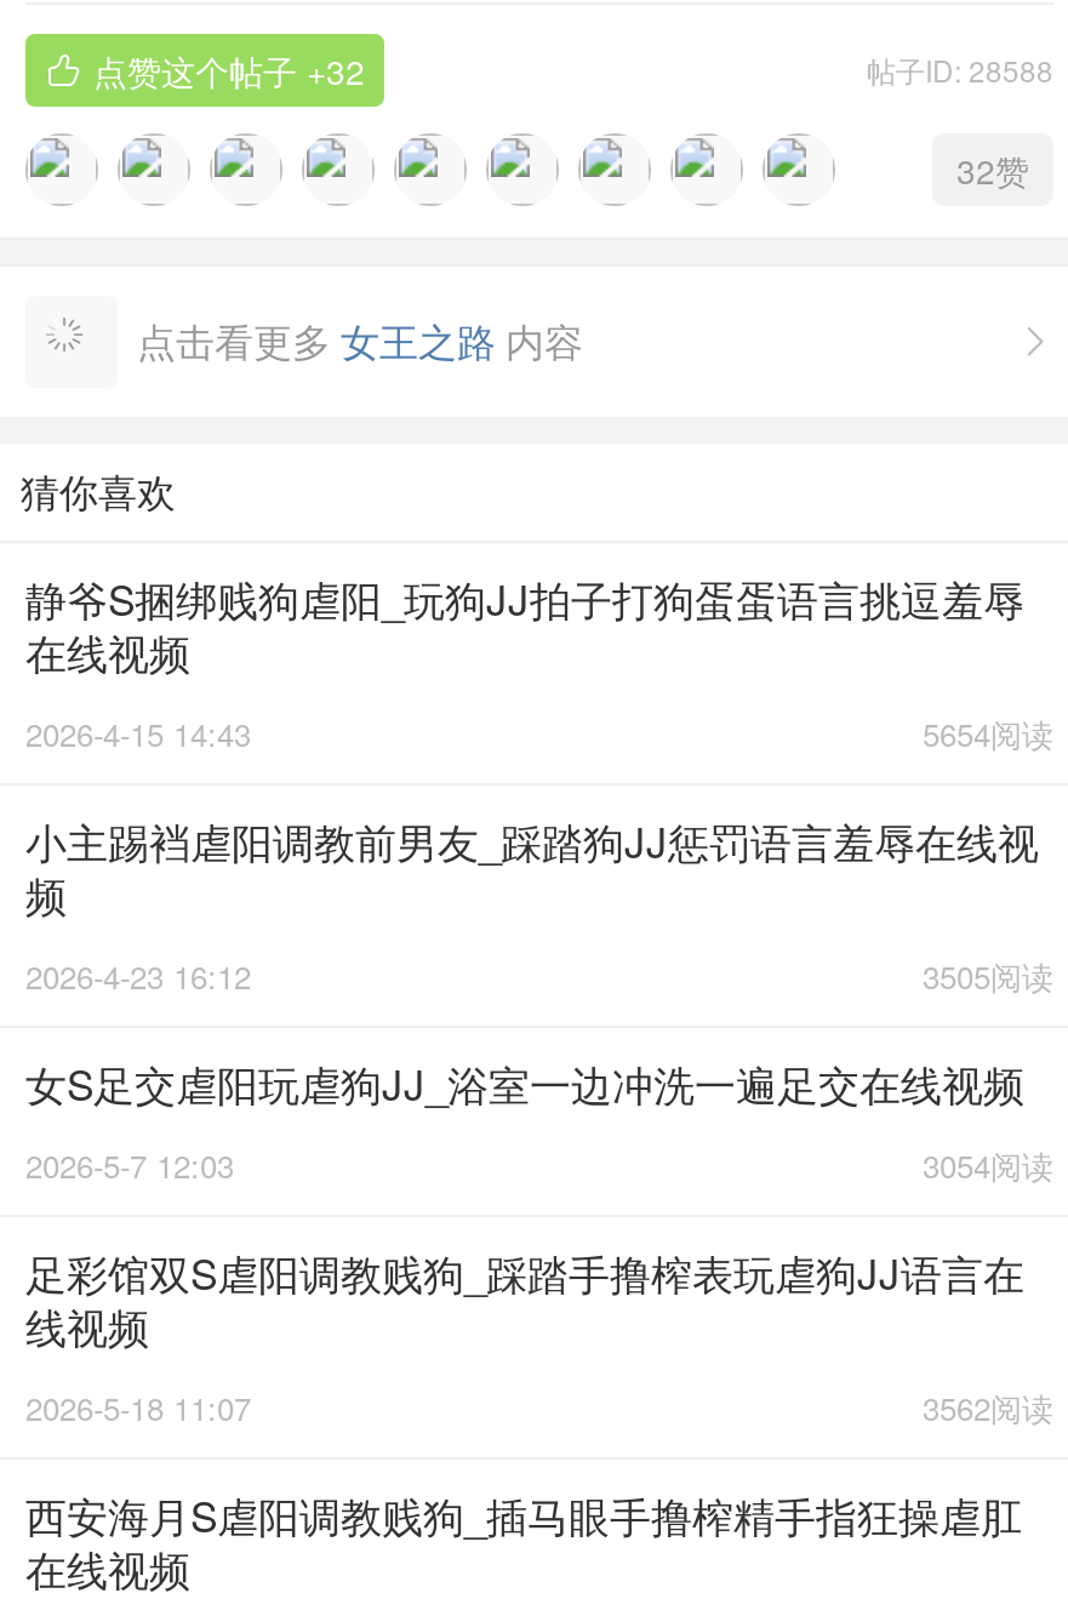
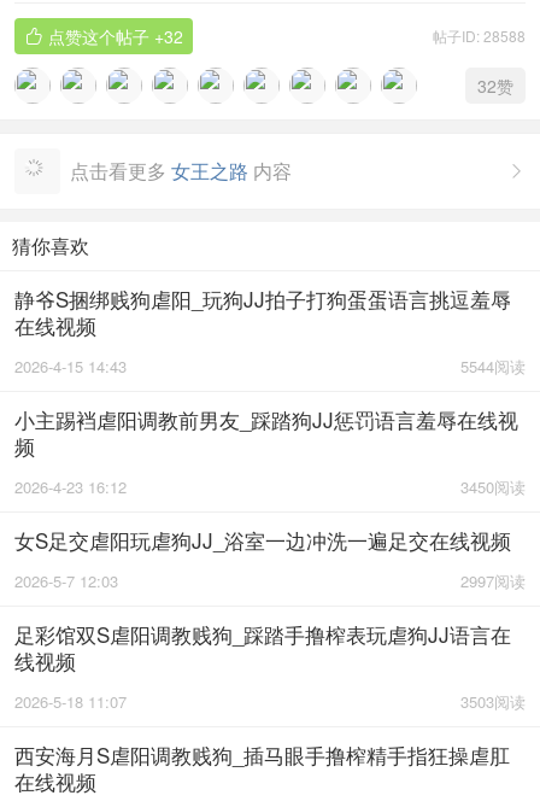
- 5654阅读
+ 5544阅读

- 3505阅读
+ 3450阅读

- 3054阅读
+ 2997阅读

- 3562阅读
+ 3503阅读
